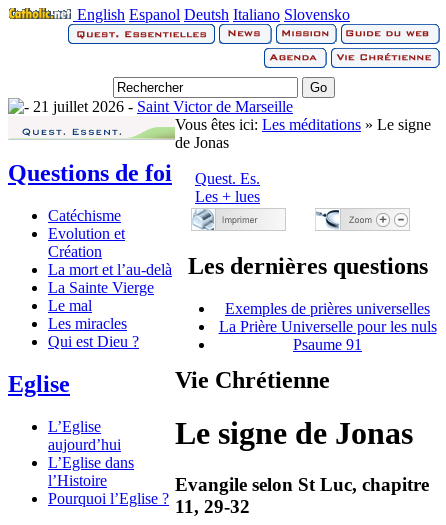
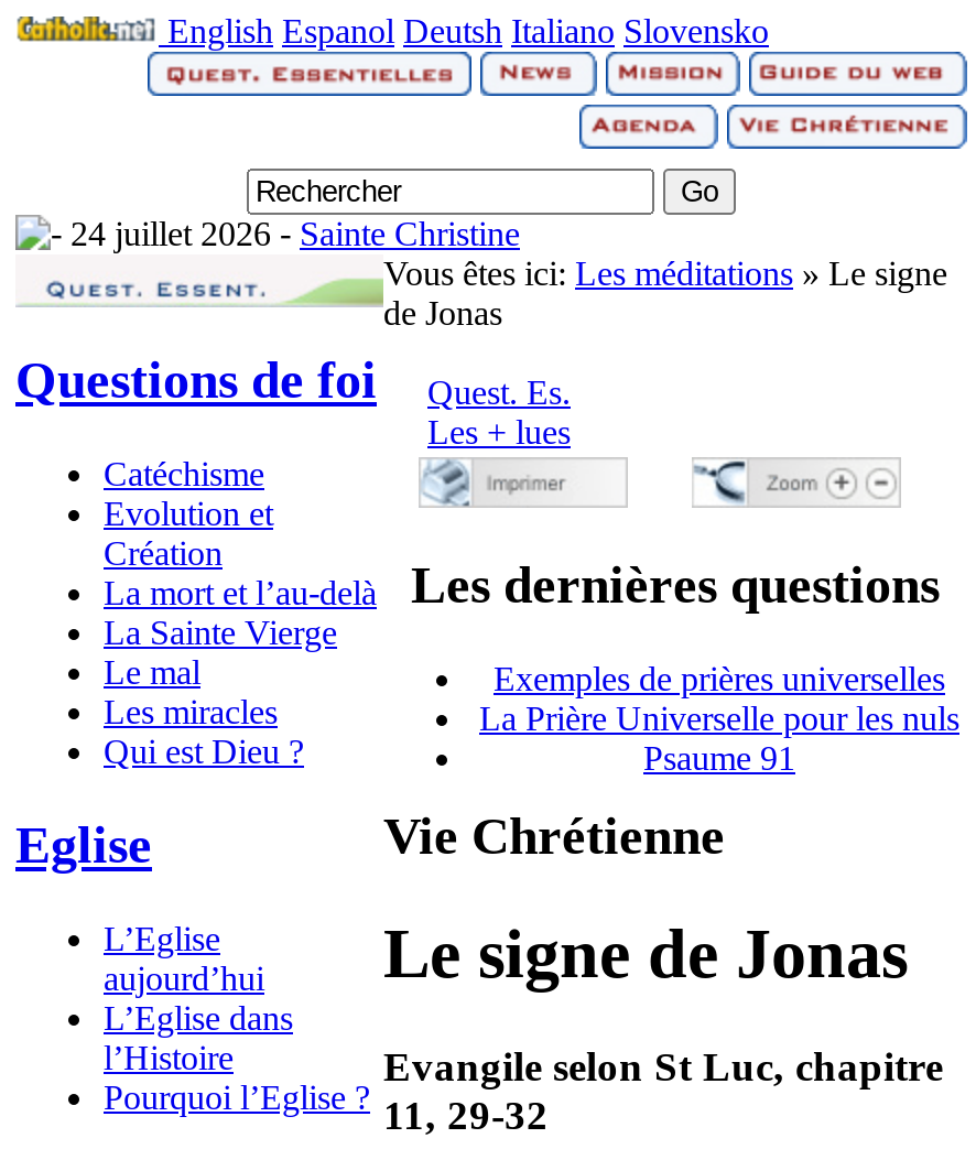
- 21 juillet 2026 -Saint Victor de Marseille
+ 24 juillet 2026 -Sainte Christine
